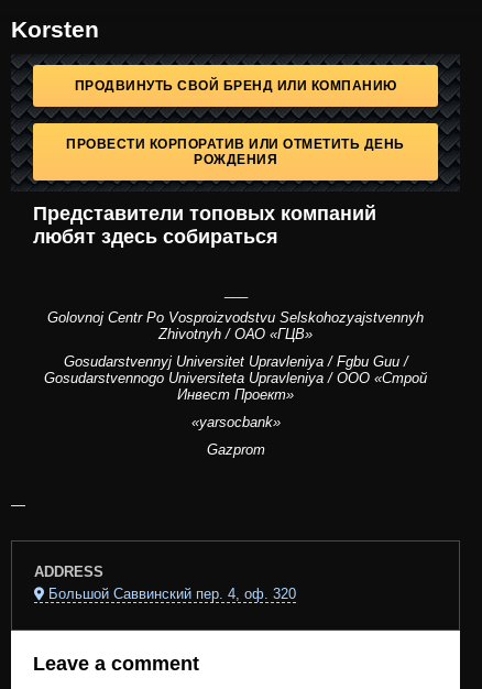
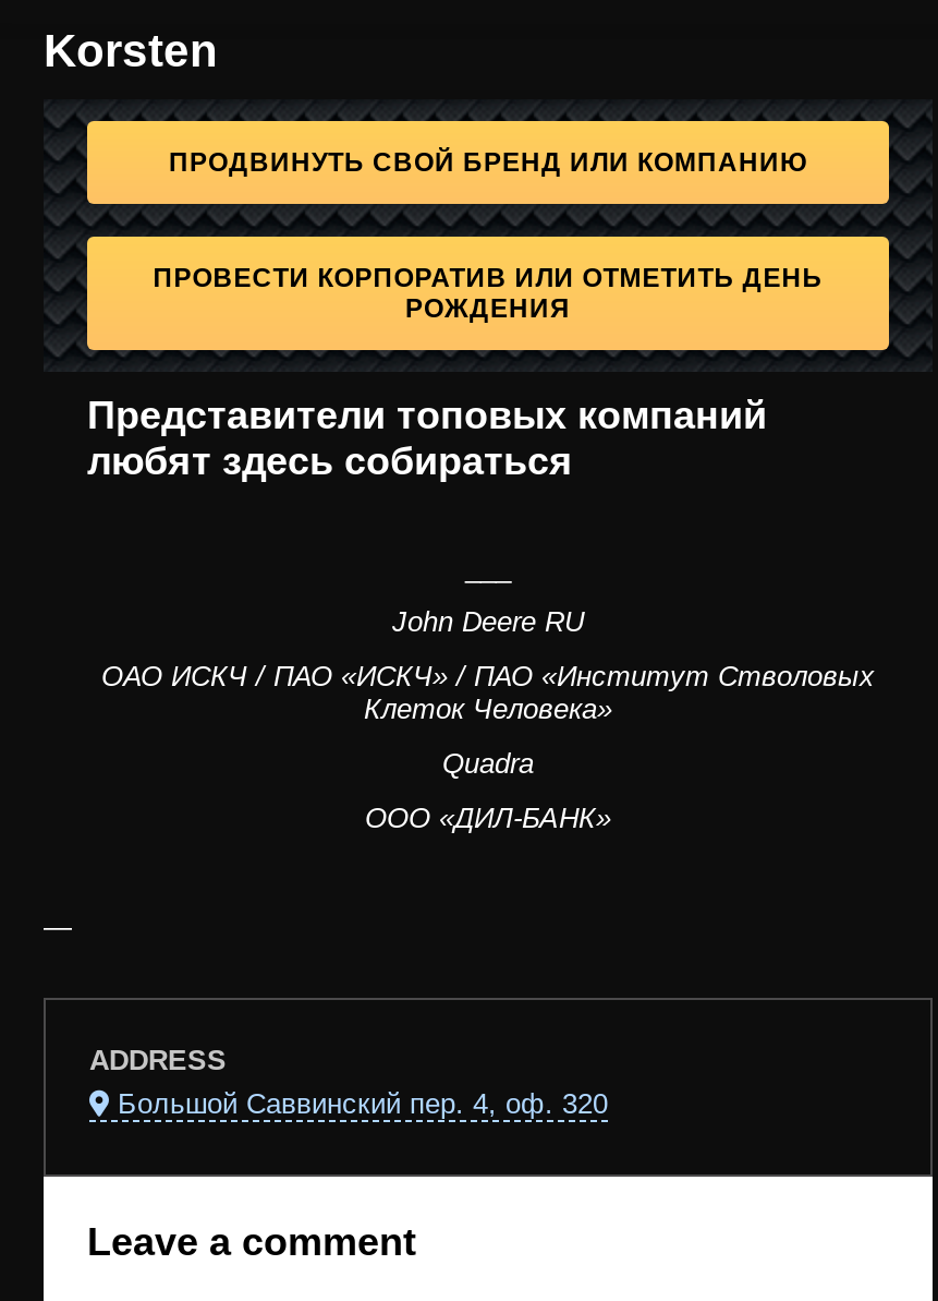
- Golovnoj Centr Po Vosproizvodstvu Selskohozyajstvennyh
- Zhivotnyh / ОАО «ГЦВ»
+ John Deere RU

- Gosudarstvennyj Universitet Upravleniya / Fgbu Guu /
- Gosudarstvennogo Universiteta Upravleniya / ООО «Строй
- Инвест Проект»
+ ОАО ИСКЧ / ПАО «ИСКЧ» / ПАО «Институт Стволовых
+ Клеток Человека»

- «yarsocbank»
+ Quadra

- Gazprom
+ ООО «ДИЛ-БАНК»
